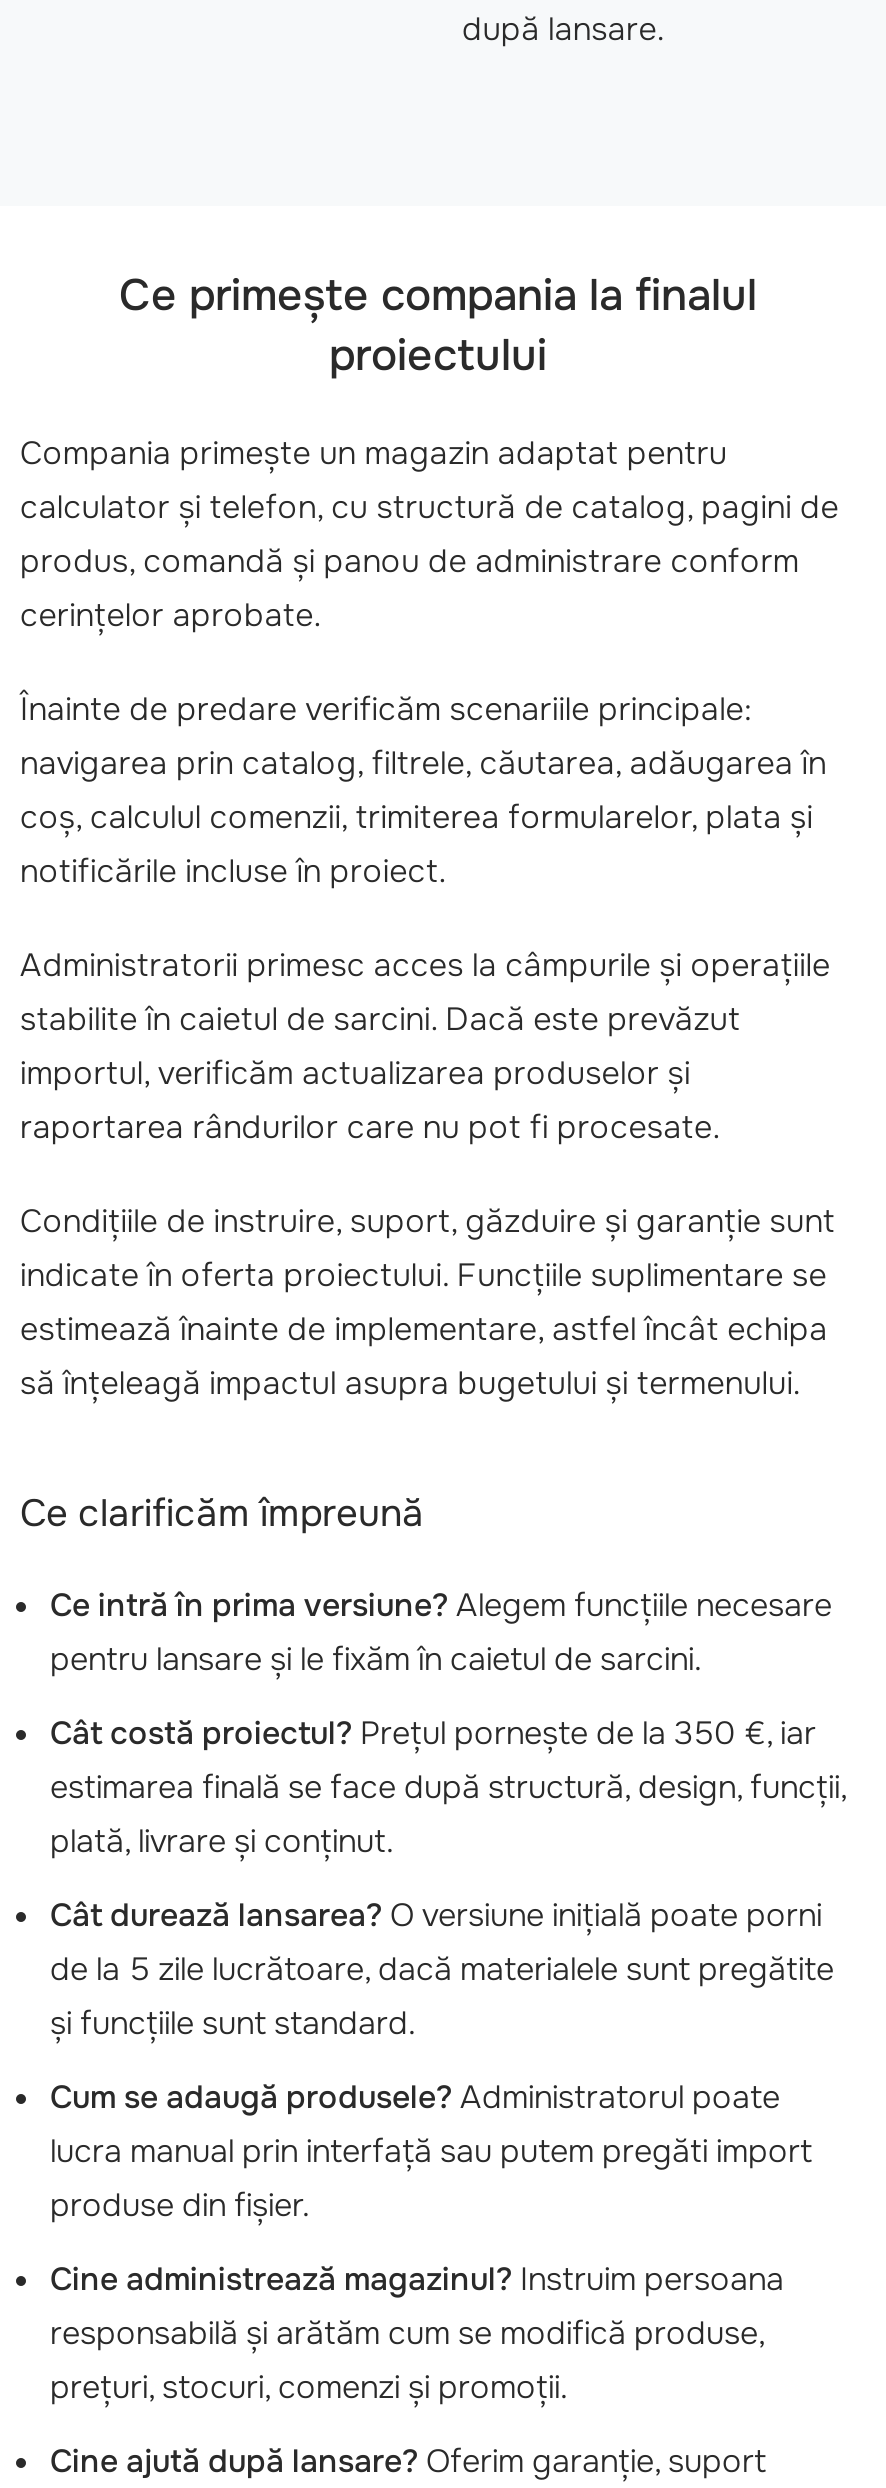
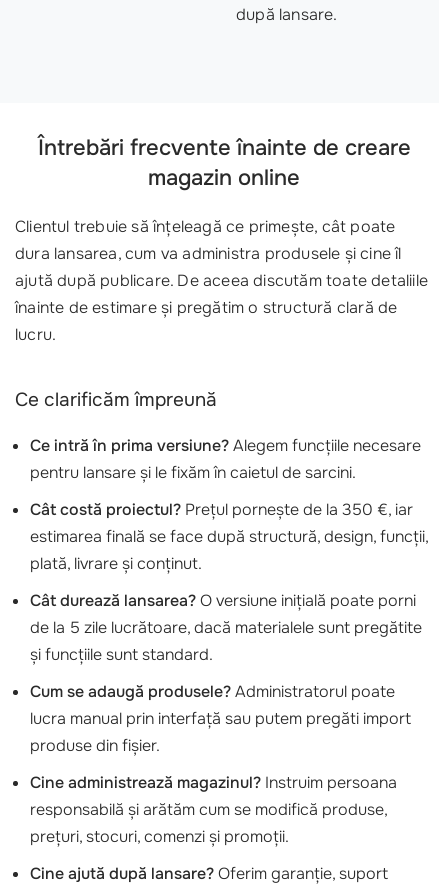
- Ce primește compania la finalul
- proiectului
- Compania primește un magazin adaptat pentru
- calculator și telefon, cu structură de catalog, pagini de
- produs, comandă și panou de administrare conform
- cerințelor aprobate.
- Înainte de predare verificăm scenariile principale:
- navigarea prin catalog, filtrele, căutarea, adăugarea în
- coș, calculul comenzii, trimiterea formularelor, plata și
- notificările incluse în proiect.
- Administratorii primesc acces la câmpurile și operațiile
- stabilite în caietul de sarcini. Dacă este prevăzut
- importul, verificăm actualizarea produselor și
- raportarea rândurilor care nu pot fi procesate.
- Condițiile de instruire, suport, găzduire și garanție sunt
- indicate în oferta proiectului. Funcțiile suplimentare se
- estimează înainte de implementare, astfel încât echipa
- să înțeleagă impactul asupra bugetului și termenului.
+ Întrebări frecvente înainte de creare
+ magazin online
+ Clientul trebuie să înțeleagă ce primește, cât poate
+ dura lansarea, cum va administra produsele și cine îl
+ ajută după publicare. De aceea discutăm toate detaliile
+ înainte de estimare și pregătim o structură clară de
+ lucru.
